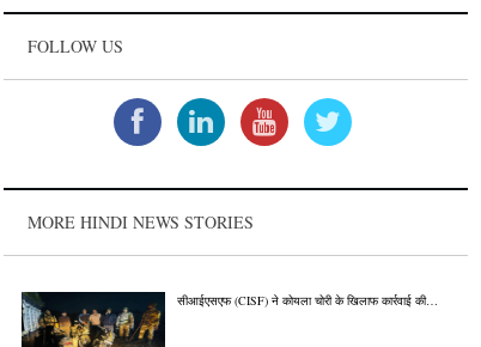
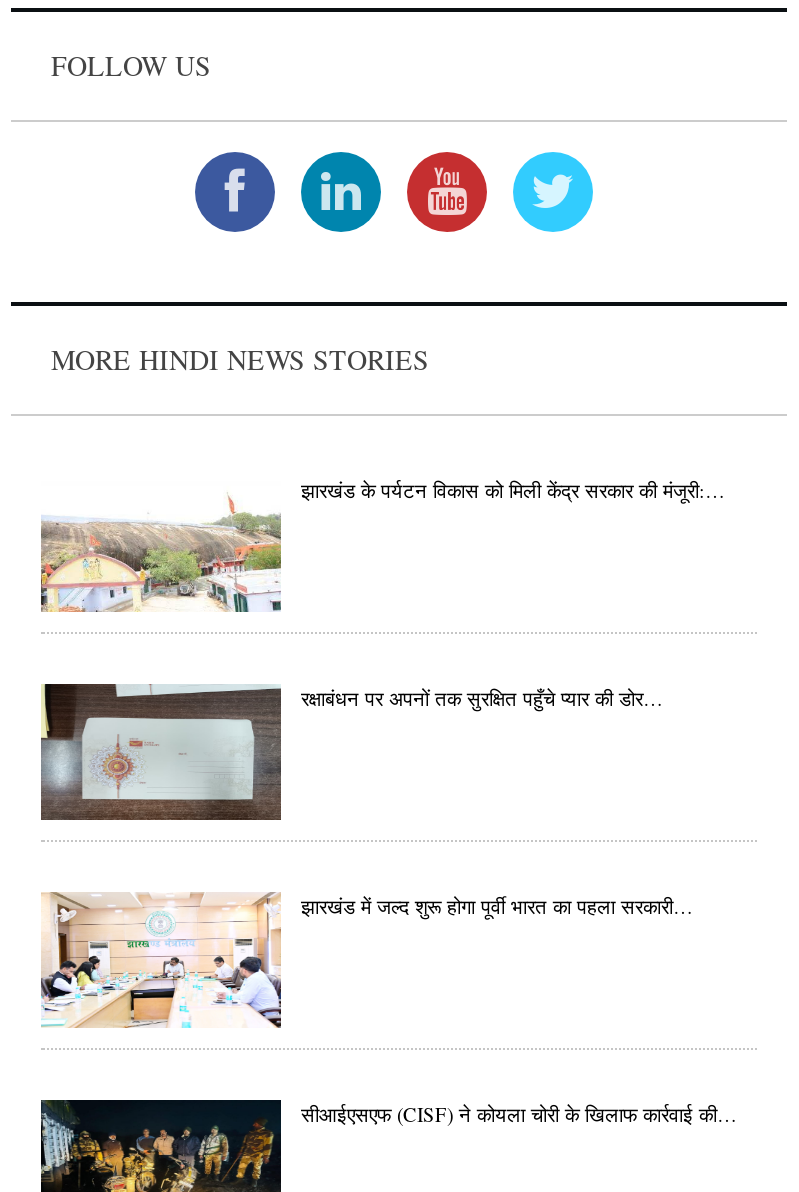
+ [image]
+ झारखंड के पर्यटन विकास को मिली केंद्र सरकार की मंजूरी:…

+ [image]
+ रक्षाबंधन पर अपनों तक सुरक्षित पहुँचे प्यार की डोर…

+ [image]
+ झारखंड में जल्द शुरू होगा पूर्वी भारत का पहला सरकारी…
